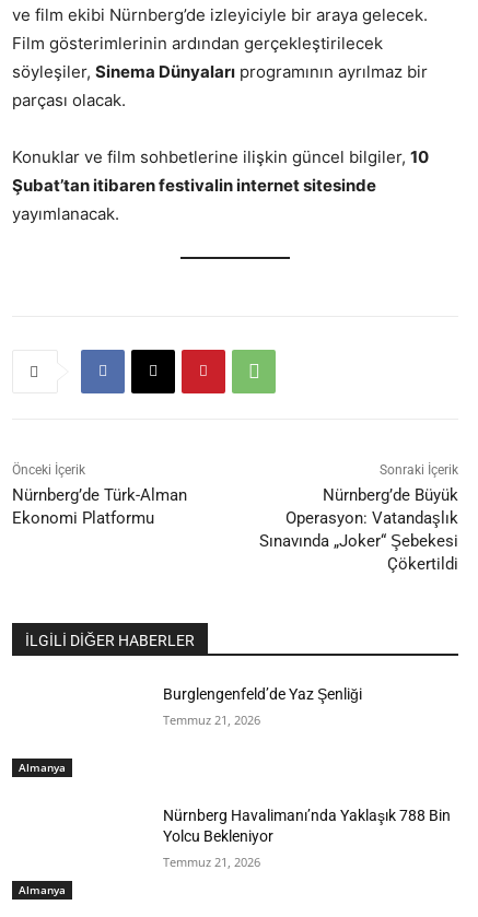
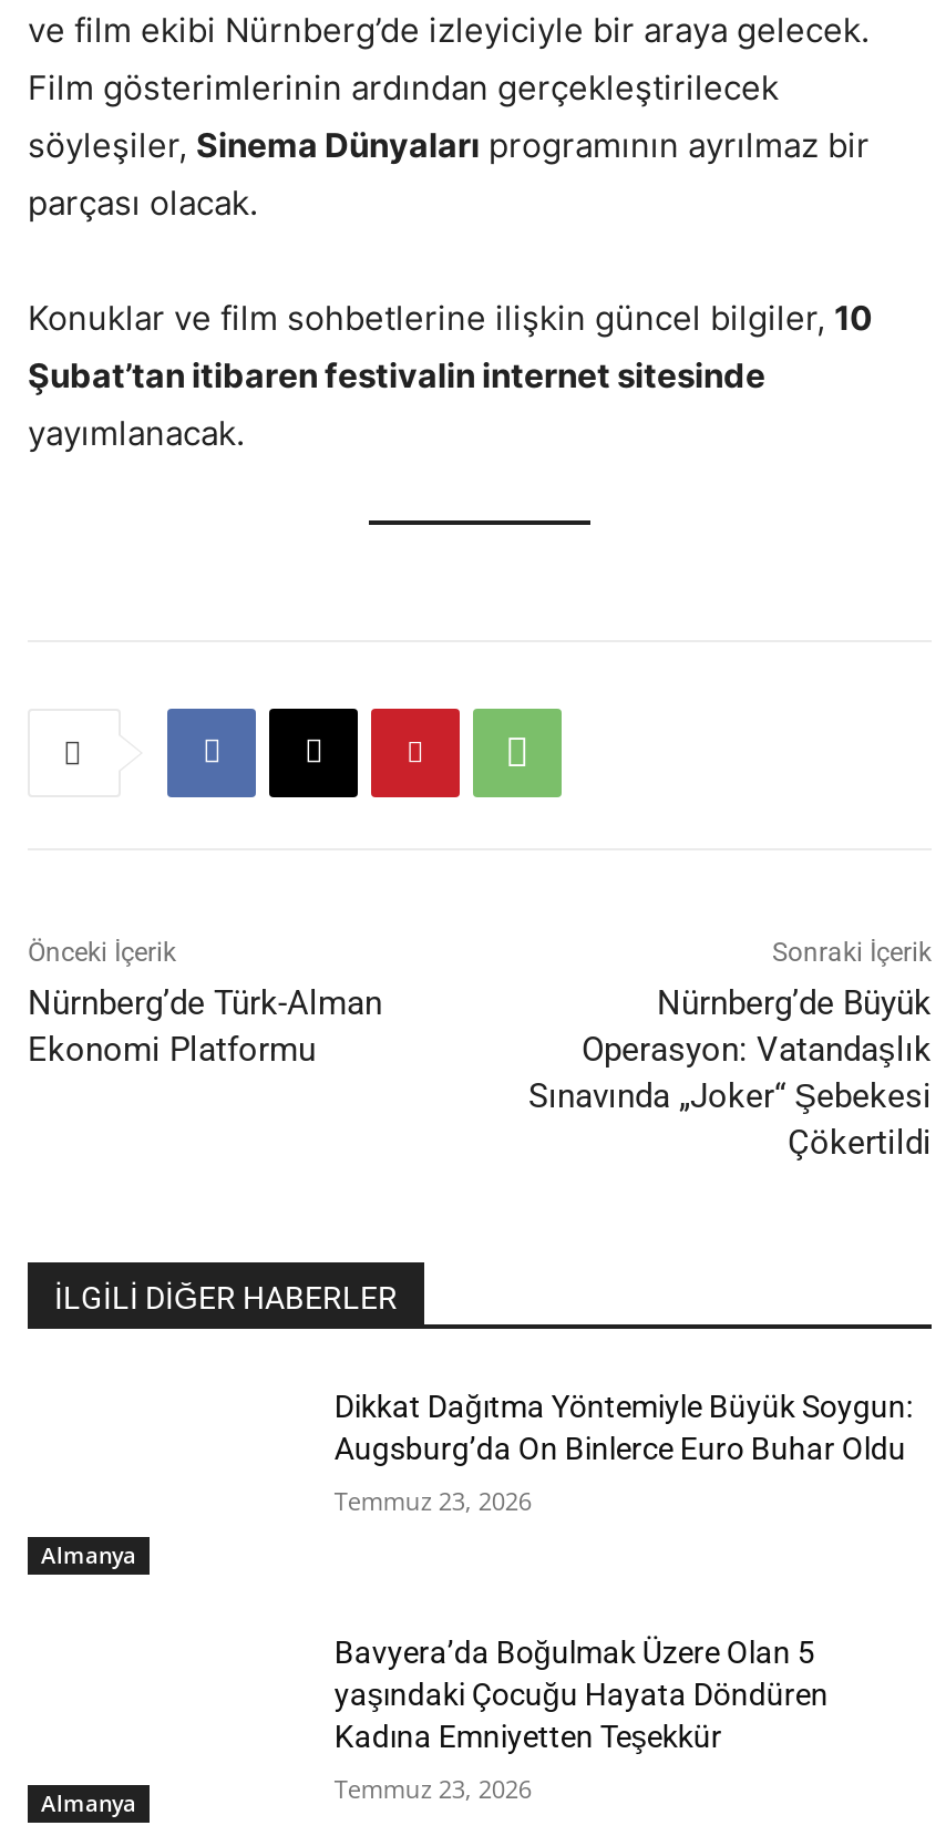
- Burglengenfeld’de Yaz Şenliği
+ Dikkat Dağıtma Yöntemiyle Büyük Soygun:
+ Augsburg’da On Binlerce Euro Buhar Oldu

- Temmuz 21, 2026
+ Temmuz 23, 2026

- Nürnberg Havalimanı’nda Yaklaşık 788 Bin
- Yolcu Bekleniyor
+ Bavyera’da Boğulmak Üzere Olan 5
+ yaşındaki Çocuğu Hayata Döndüren
+ Kadına Emniyetten Teşekkür

- Temmuz 21, 2026
+ Temmuz 23, 2026
